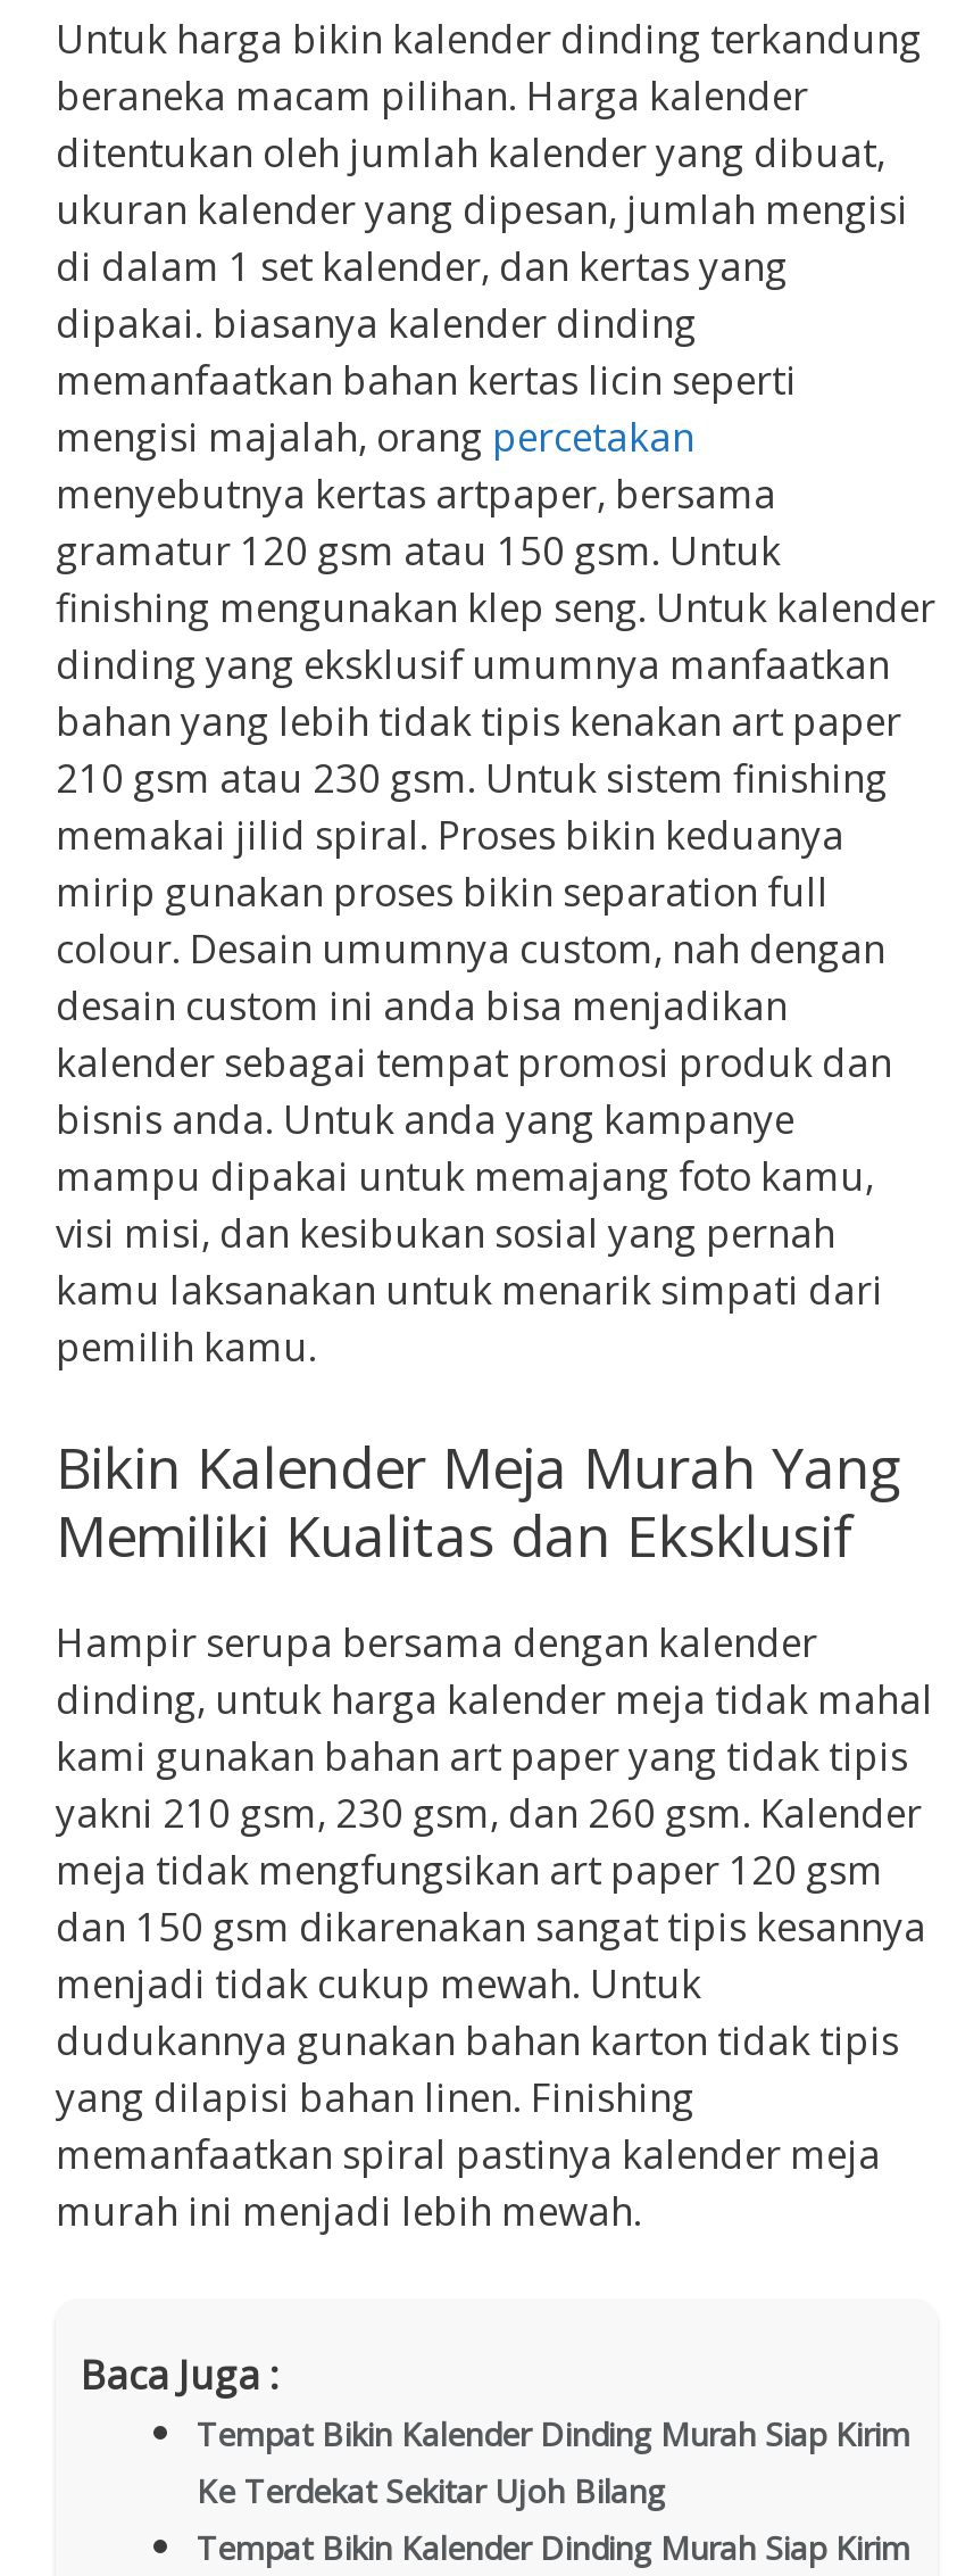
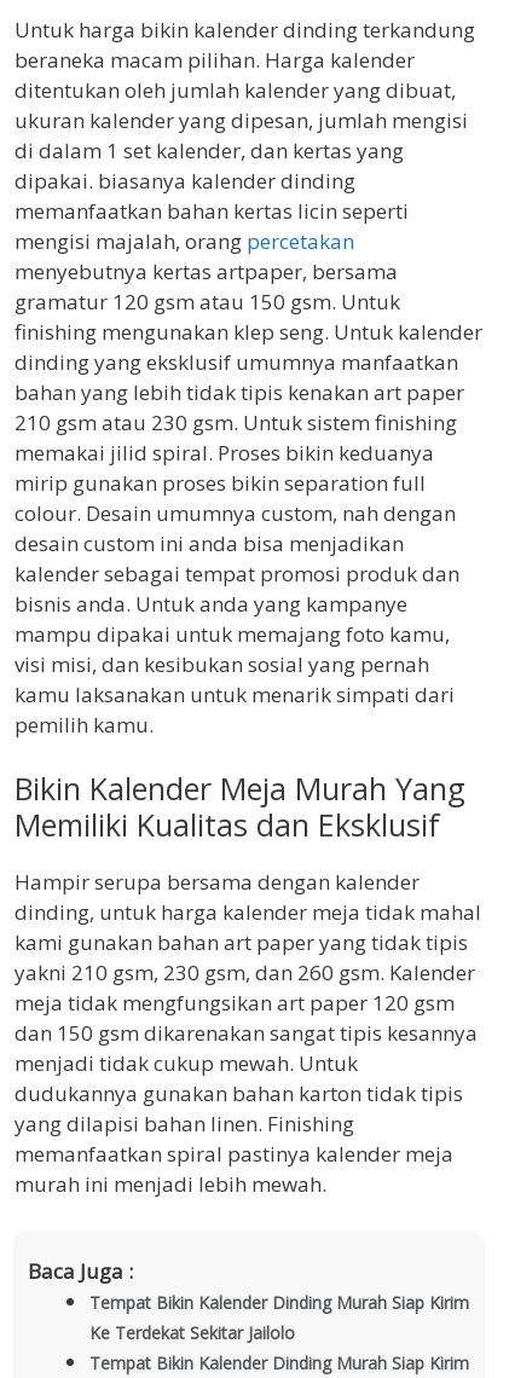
- Ke Terdekat Sekitar Ujoh Bilang
+ Ke Terdekat Sekitar Jailolo
